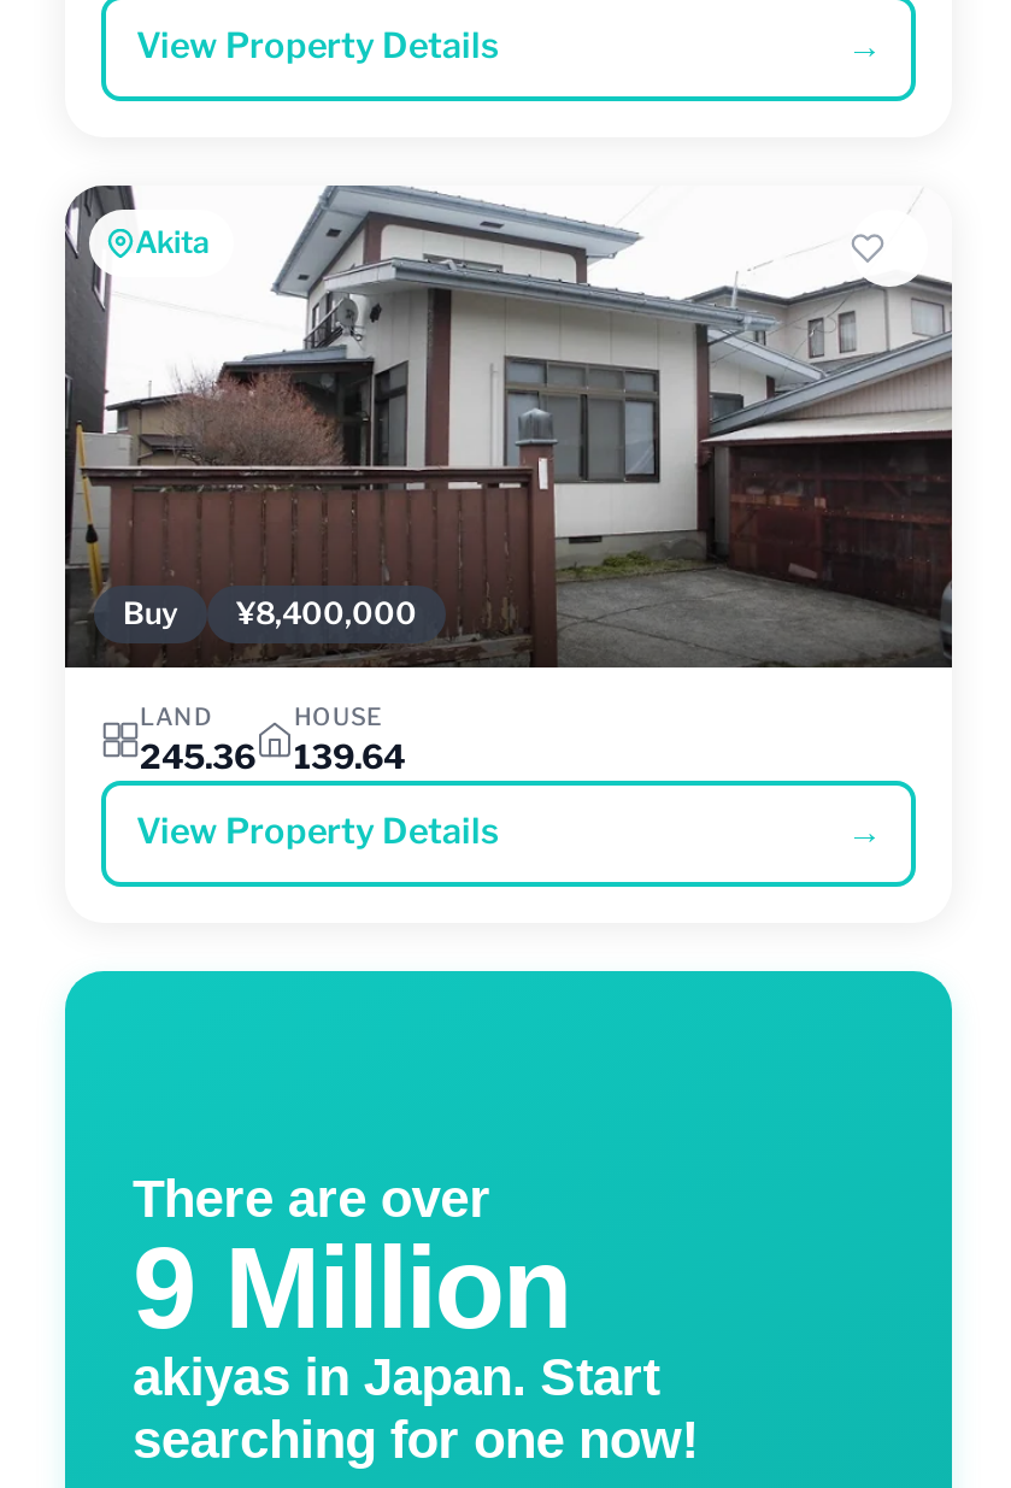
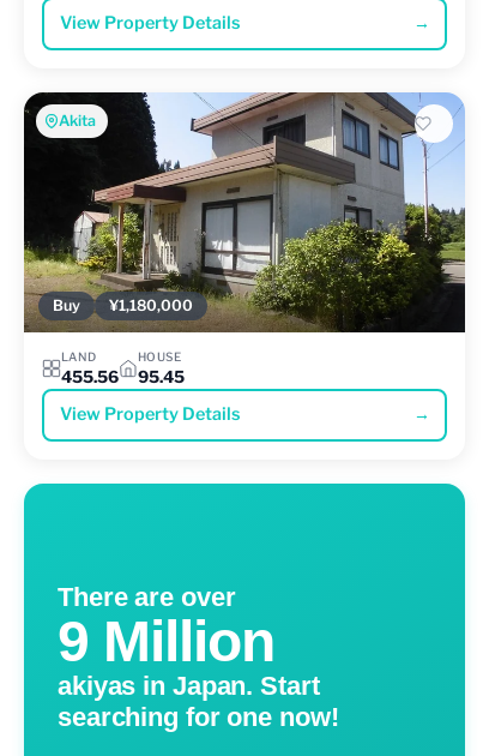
- [image]
- Buy ¥8,400,000
+ [image]
+ Buy ¥1,180,000

- 245.36
+ 455.56

- 139.64
+ 95.45
